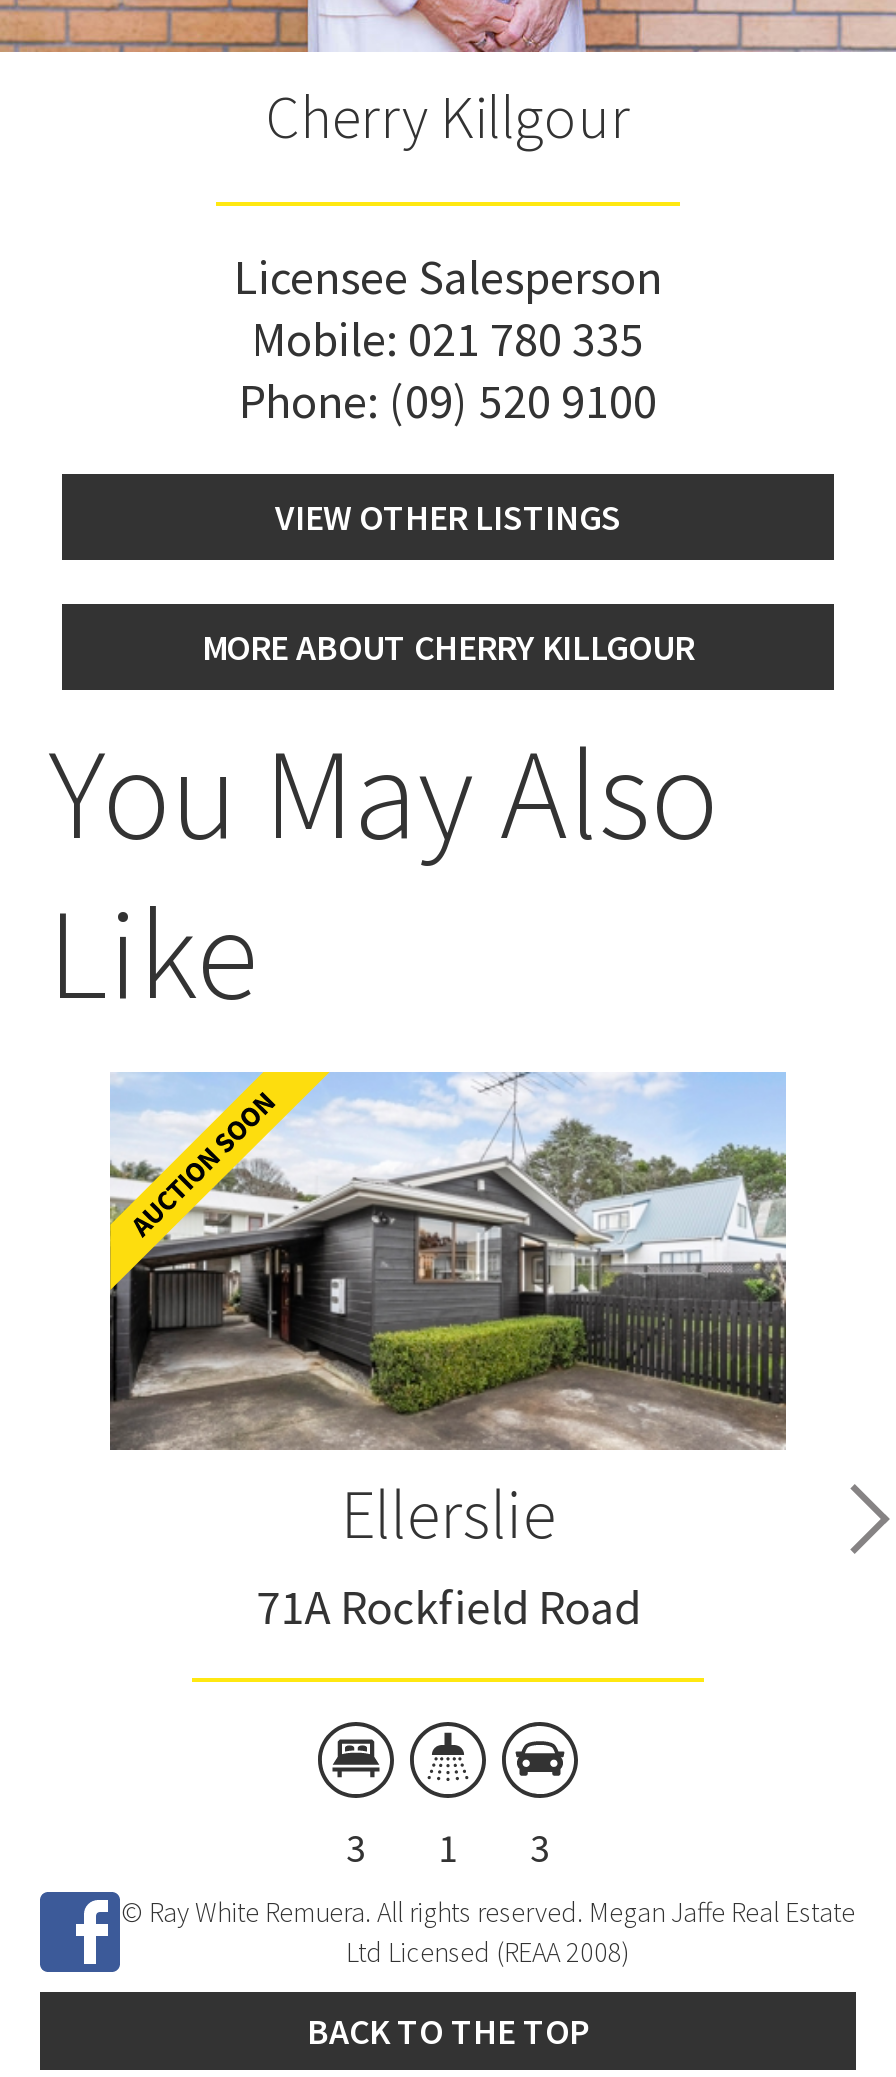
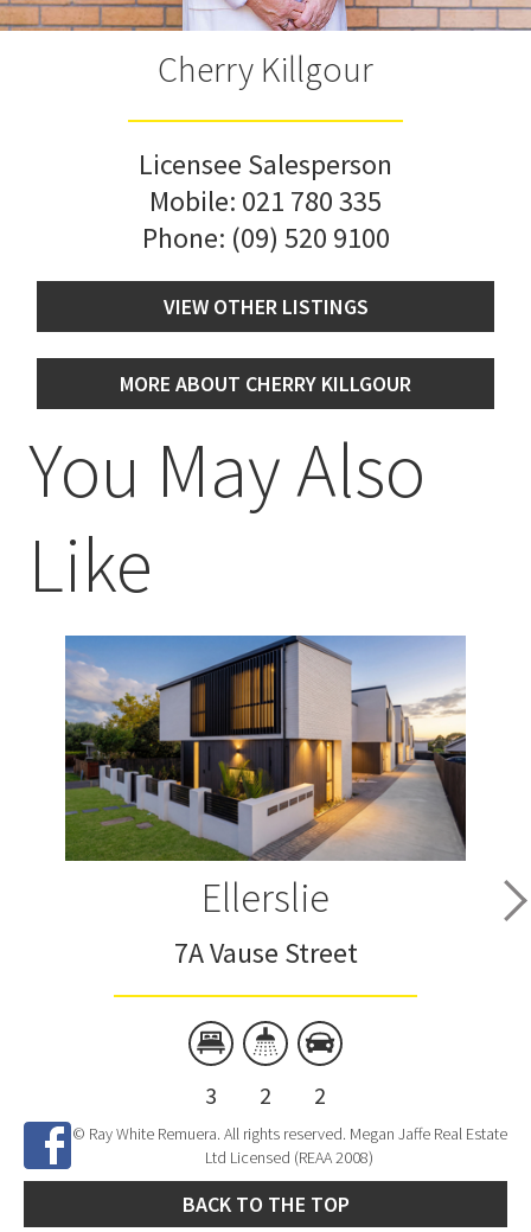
- [image]
+ [image]

- 71A Rockfield Road
+ 7A Vause Street

- 1
+ 2

- 3
+ 2
